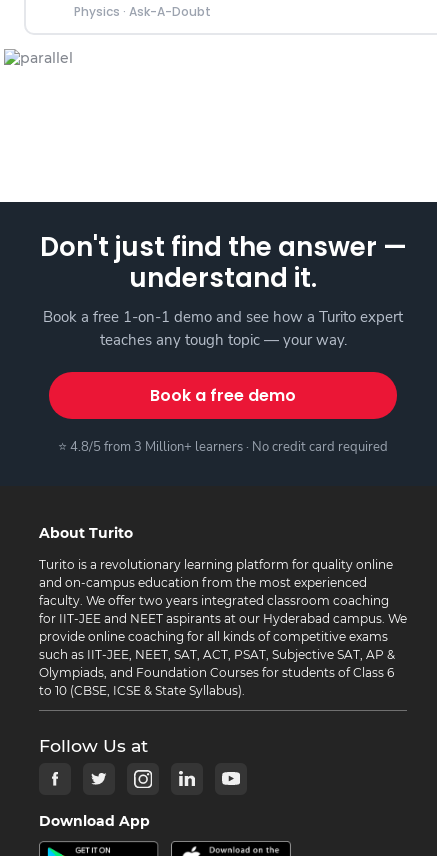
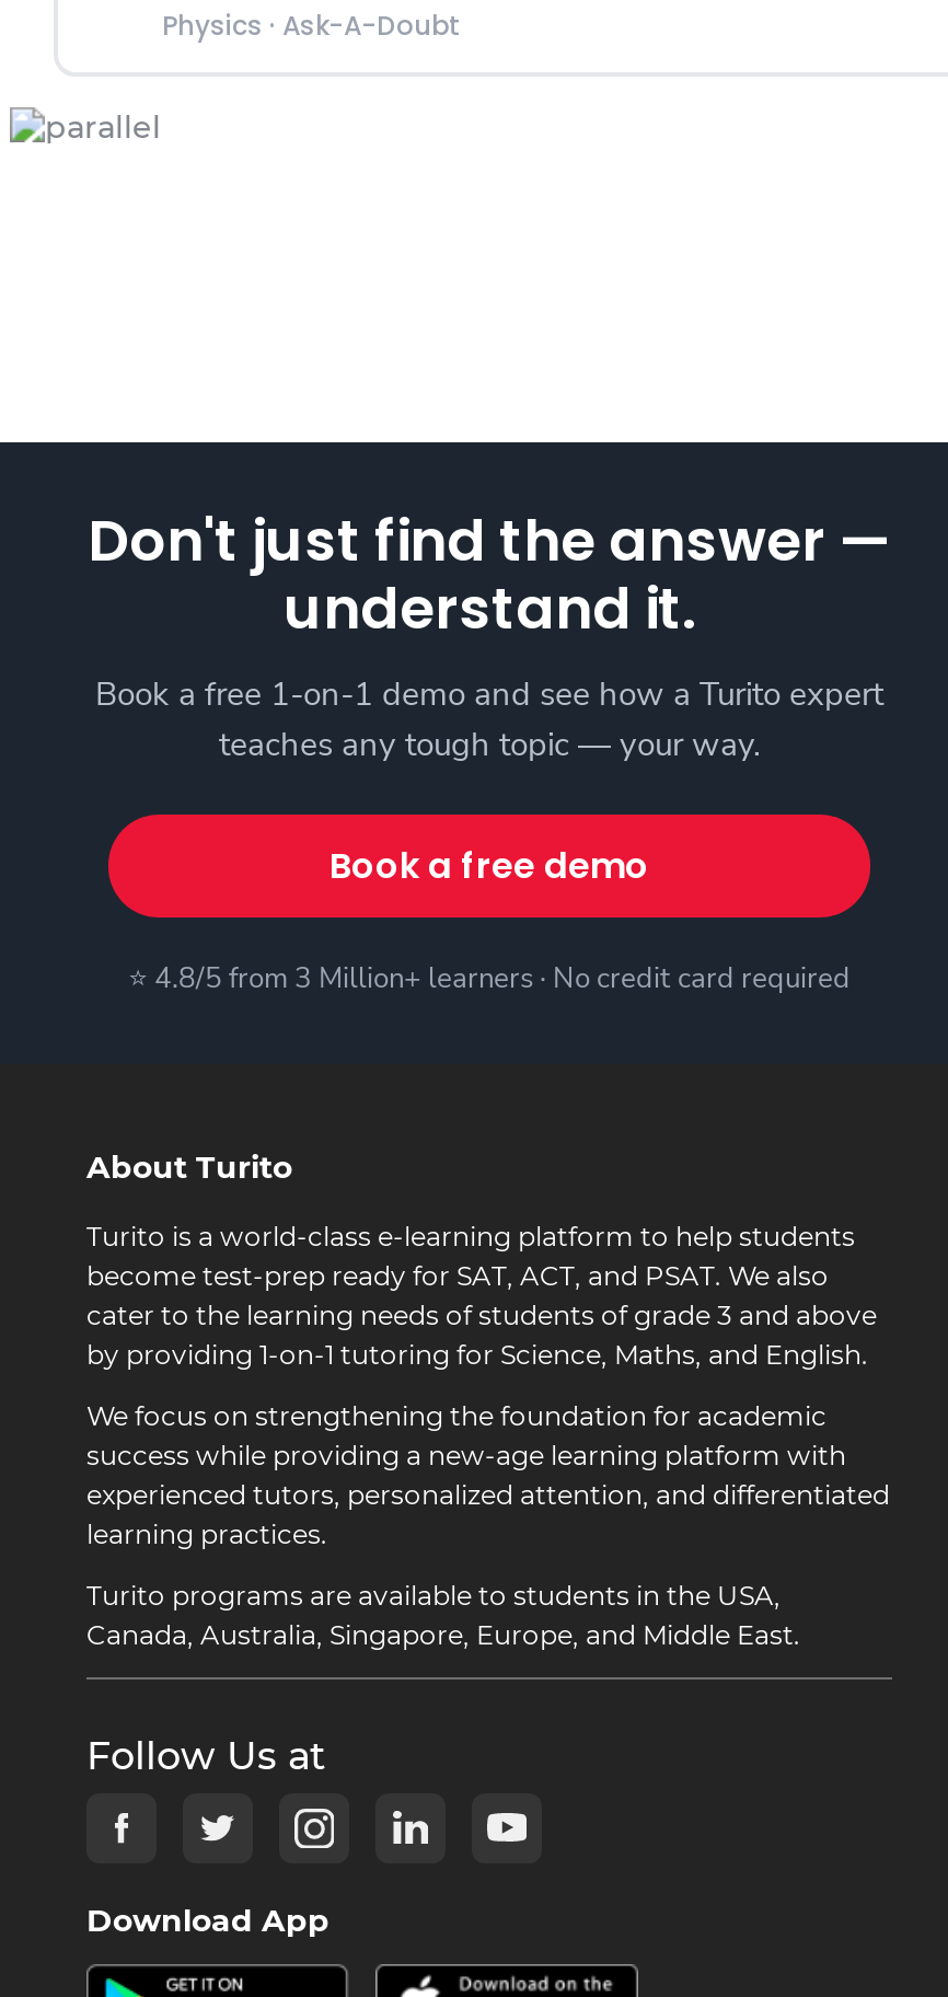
- Turito is a revolutionary learning platform for quality online
- and on-campus education from the most experienced
- faculty. We offer two years integrated classroom coaching
- for IIT-JEE and NEET aspirants at our Hyderabad campus. We
- provide online coaching for all kinds of competitive exams
- such as IIT-JEE, NEET, SAT, ACT, PSAT, Subjective SAT, AP &
- Olympiads, and Foundation Courses for students of Class 6
- to 10 (CBSE, ICSE & State Syllabus).
+ Turito is a world-class e-learning platform to help students
+ become test-prep ready for SAT, ACT, and PSAT. We also
+ cater to the learning needs of students of grade 3 and above
+ by providing 1-on-1 tutoring for Science, Maths, and English.
+ We focus on strengthening the foundation for academic
+ success while providing a new-age learning platform with
+ experienced tutors, personalized attention, and differentiated
+ learning practices.
+ Turito programs are available to students in the USA,
+ Canada, Australia, Singapore, Europe, and Middle East.
